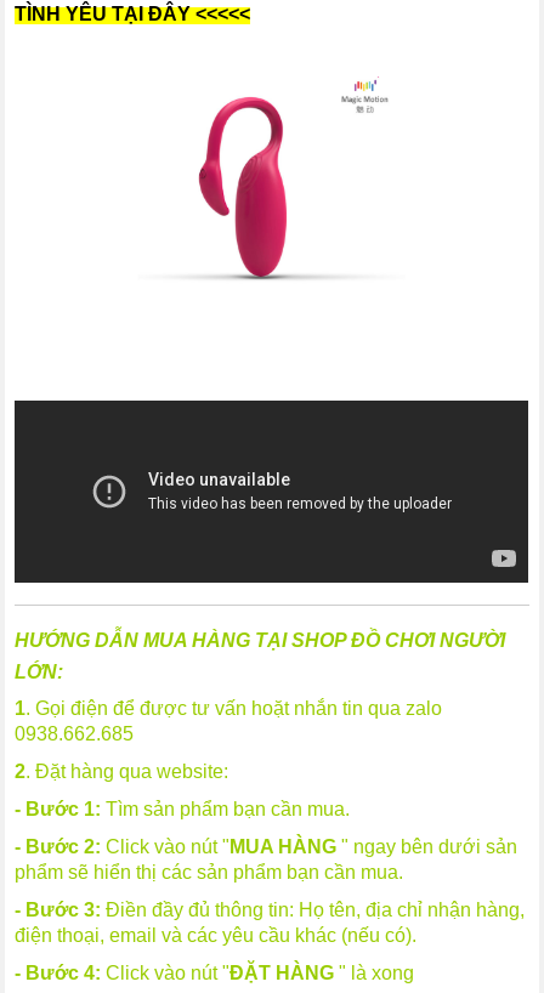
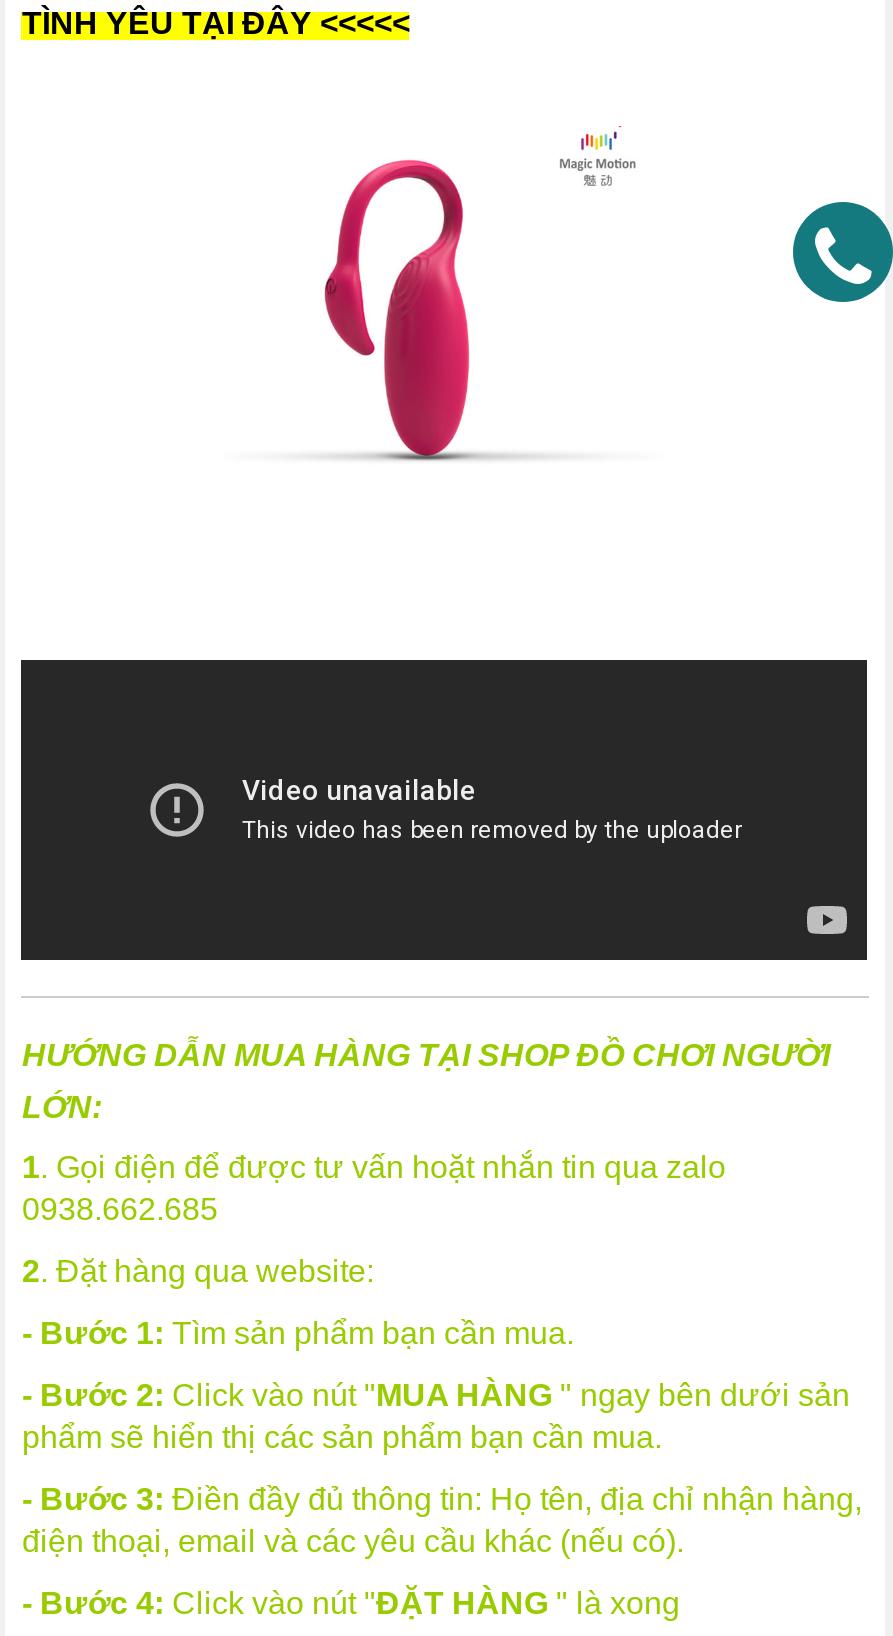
+ [image]
